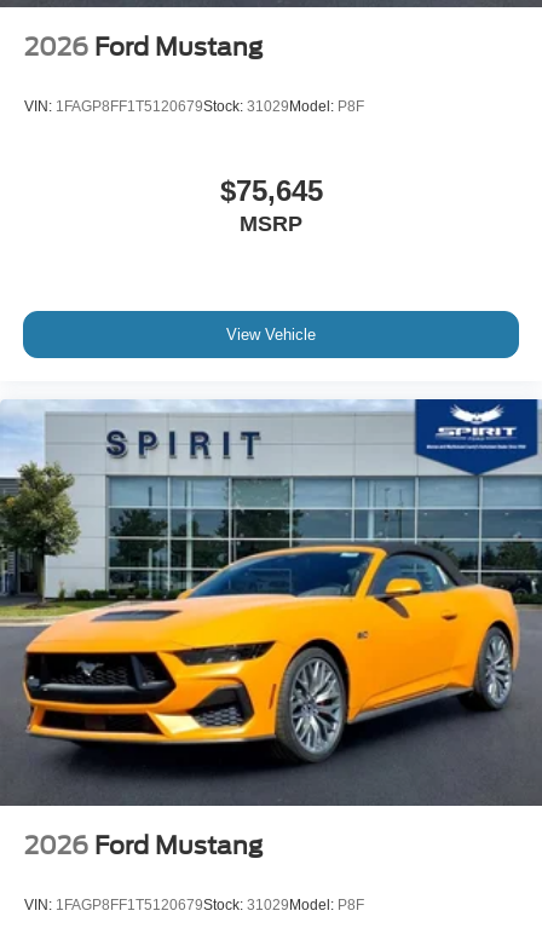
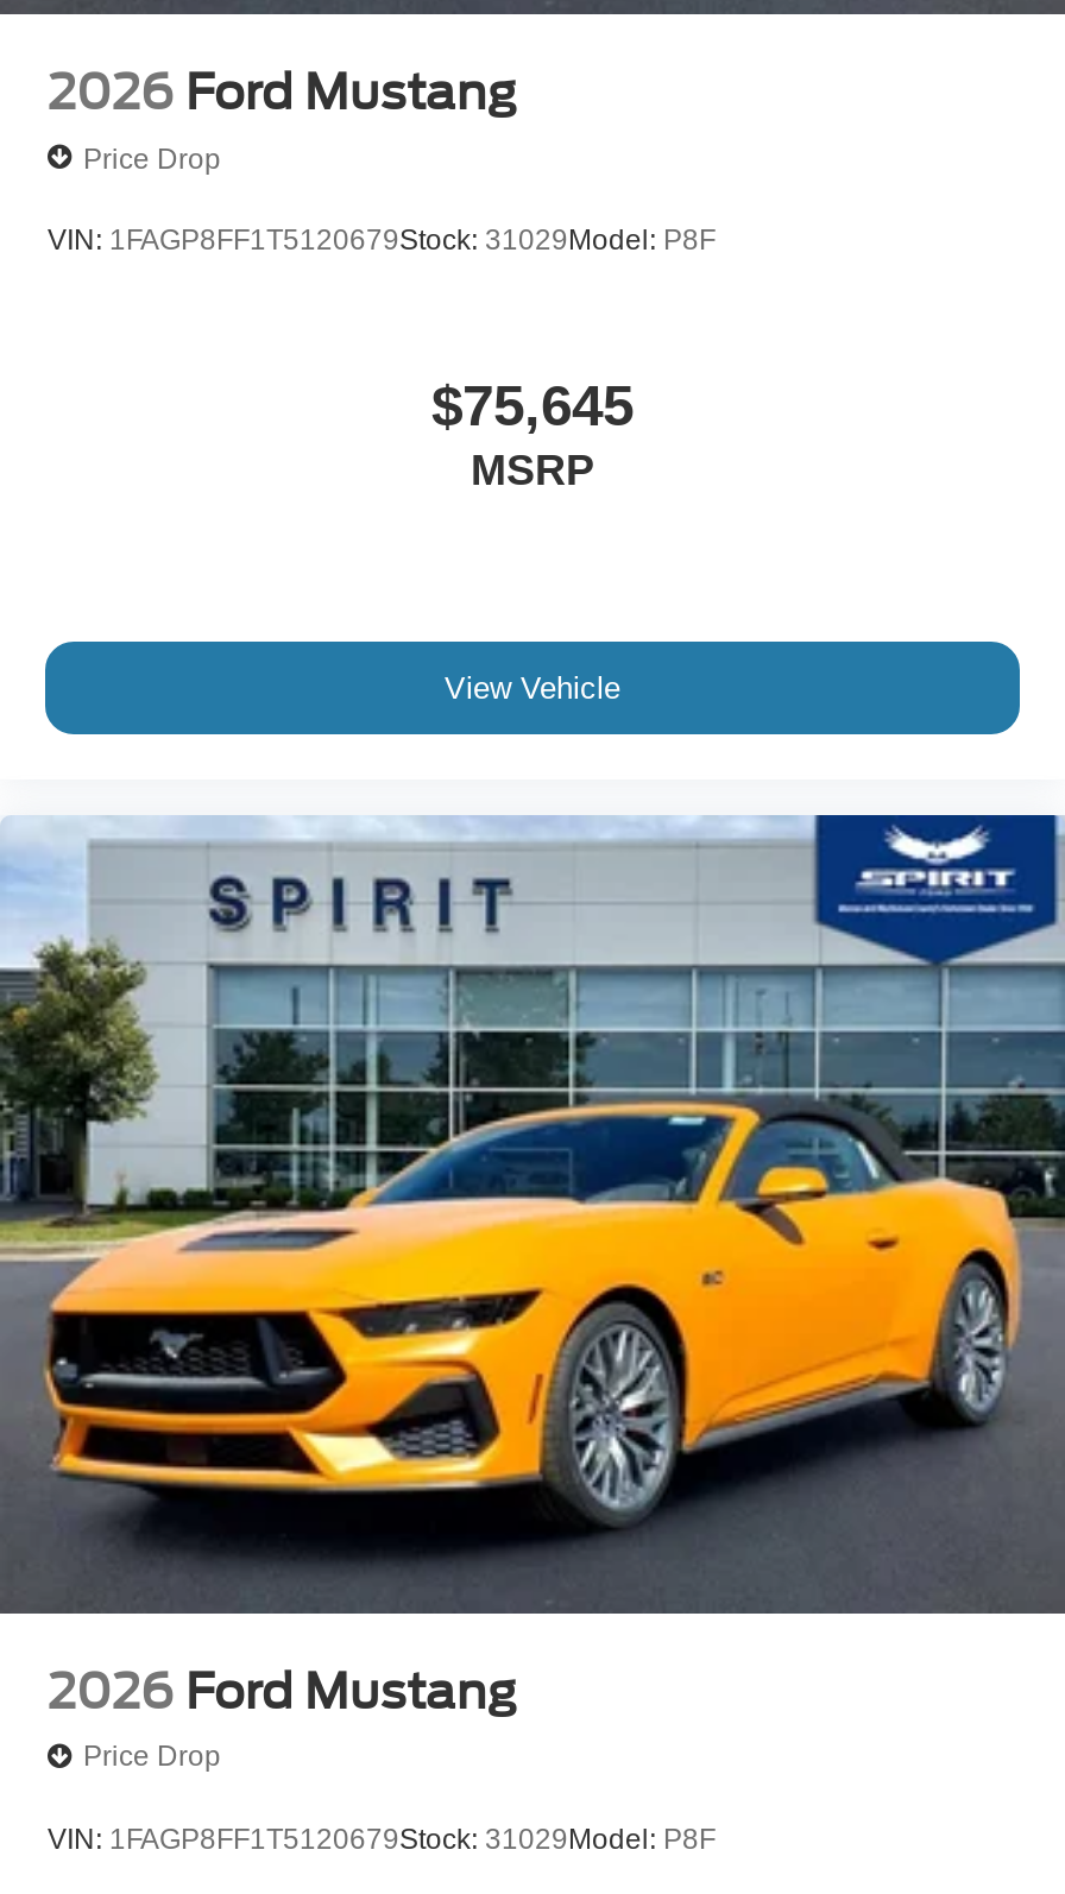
+ Price Drop

+ Price Drop
